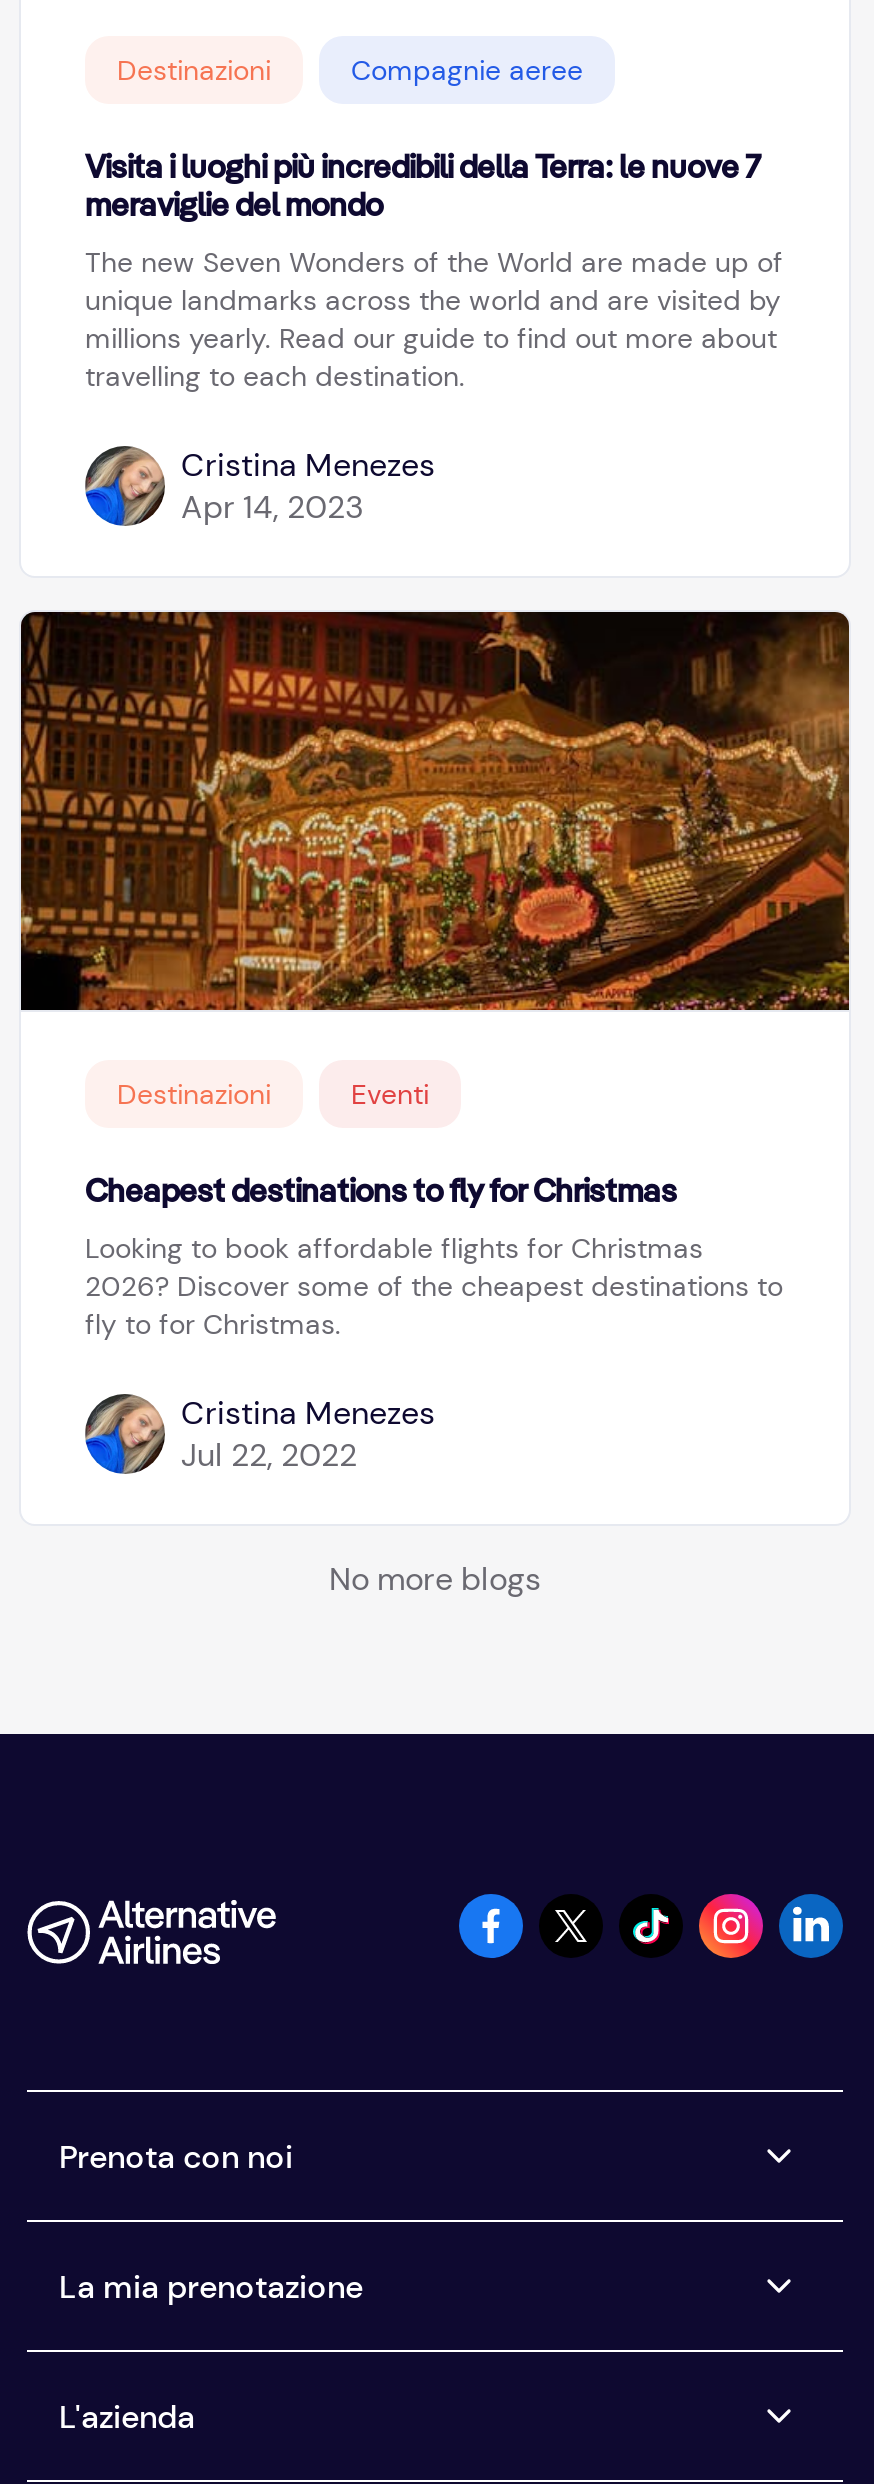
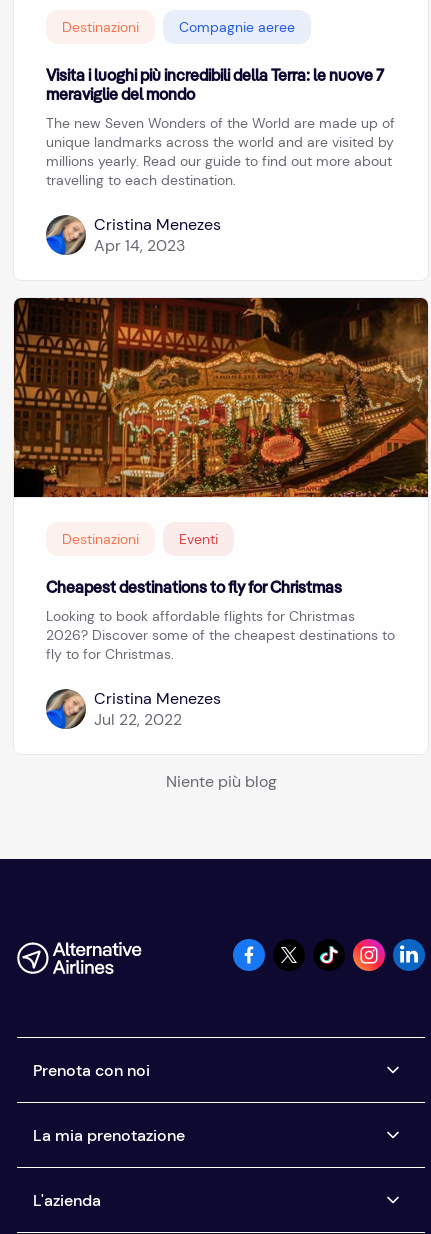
- No more blogs
+ Niente più blog
